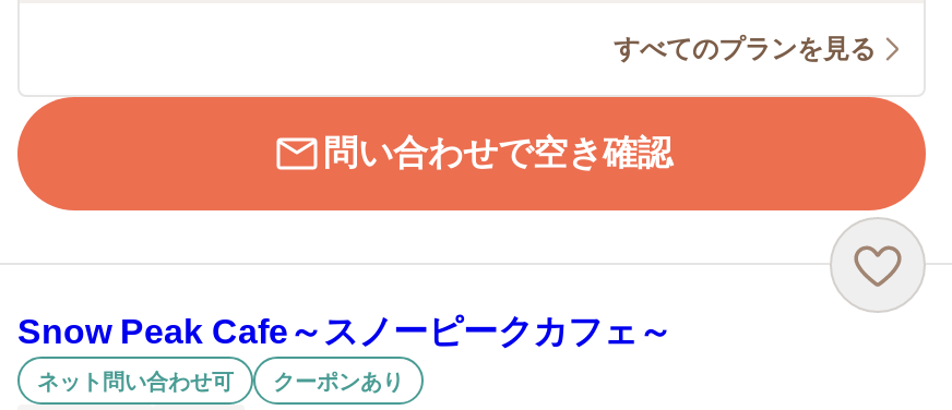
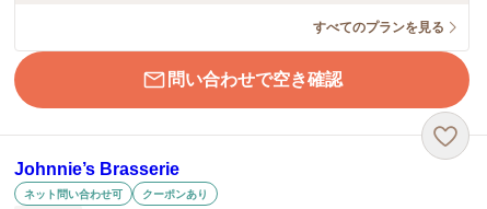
- Snow Peak Cafe～スノーピークカフェ～
+ Johnnie’s Brasserie
